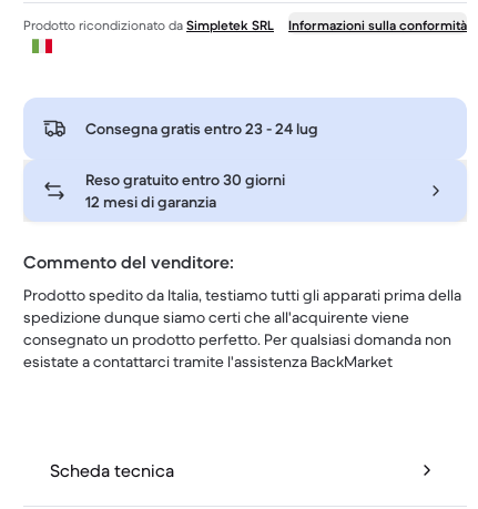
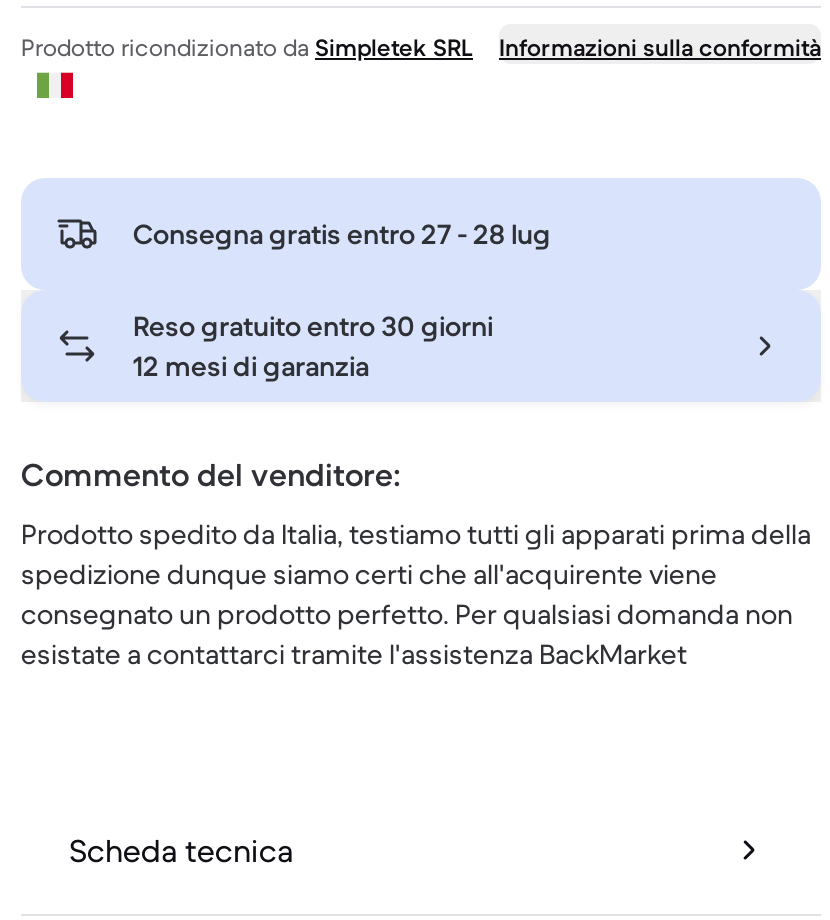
- Consegna gratis entro 23 - 24 lug
+ Consegna gratis entro 27 - 28 lug
